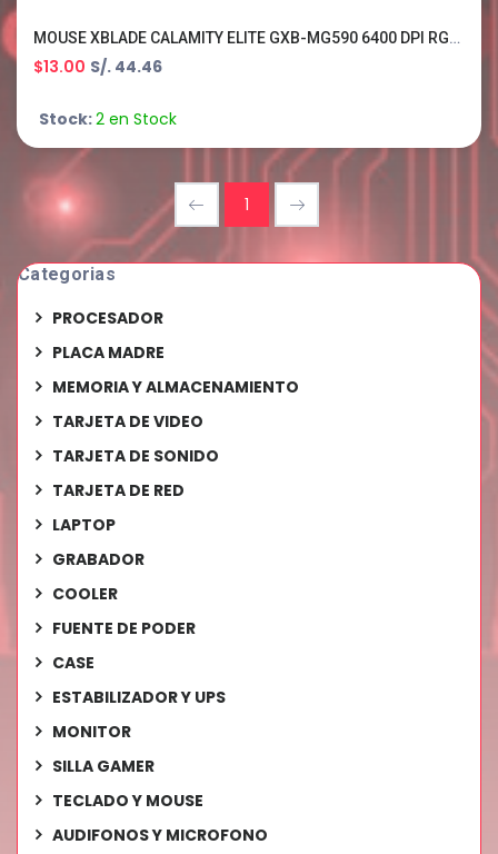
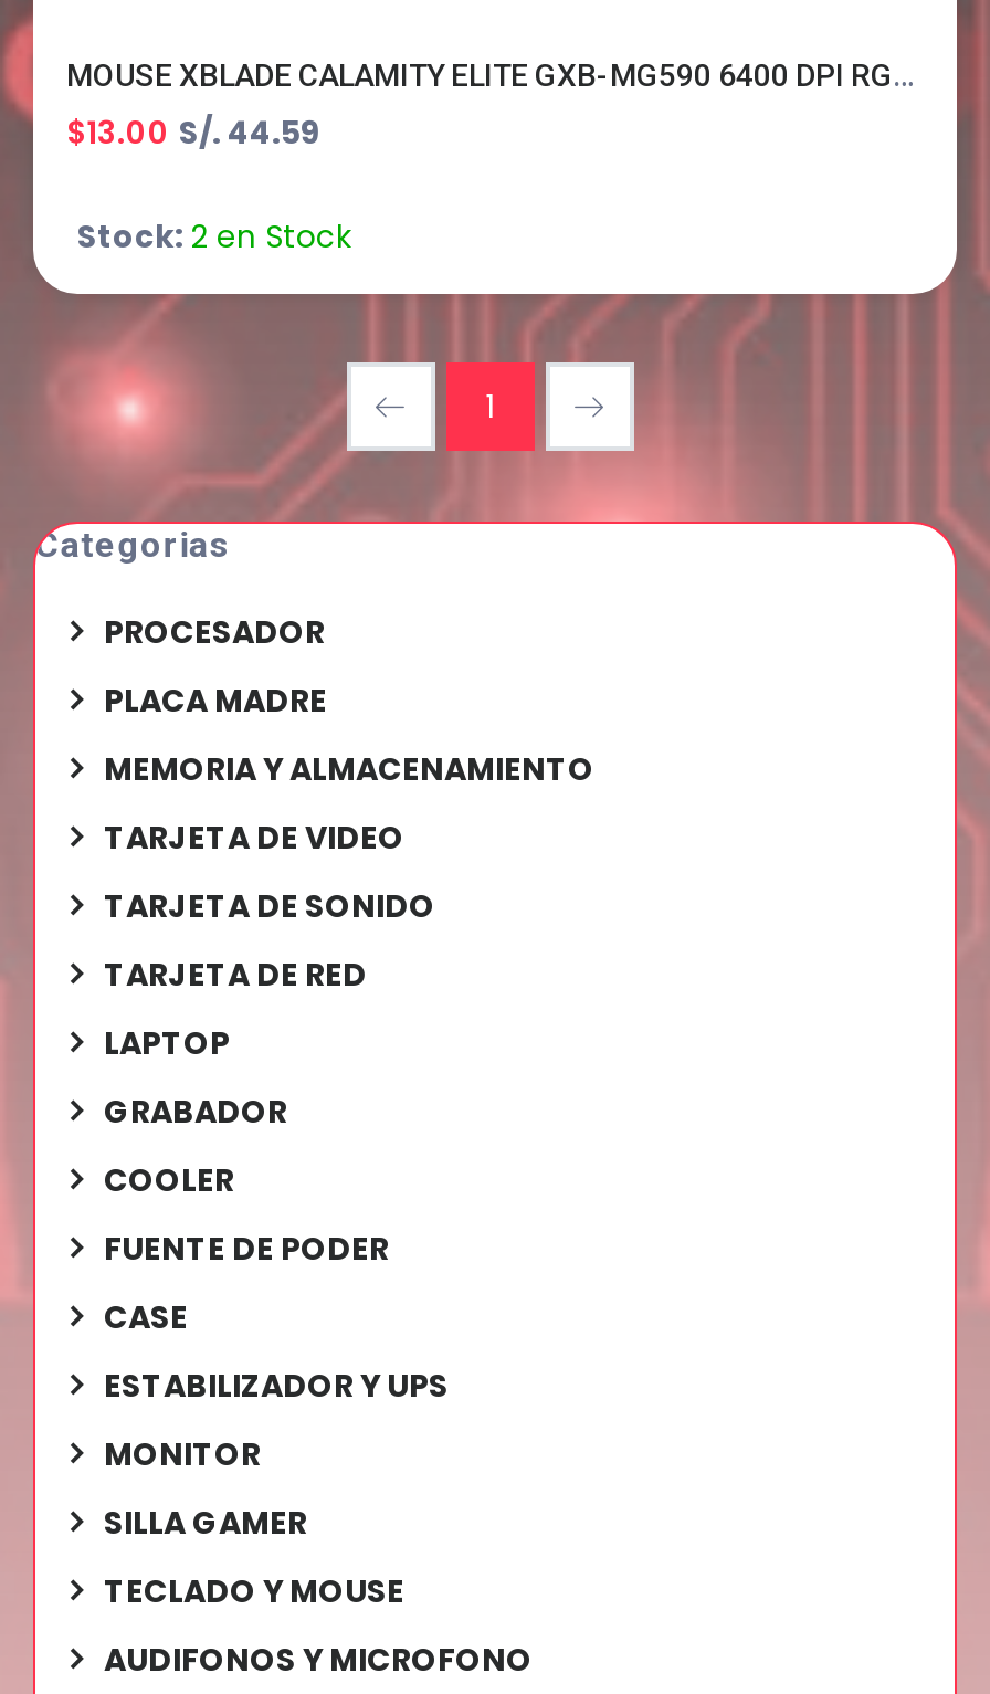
- $13.00 S/. 44.46
+ $13.00 S/. 44.59
